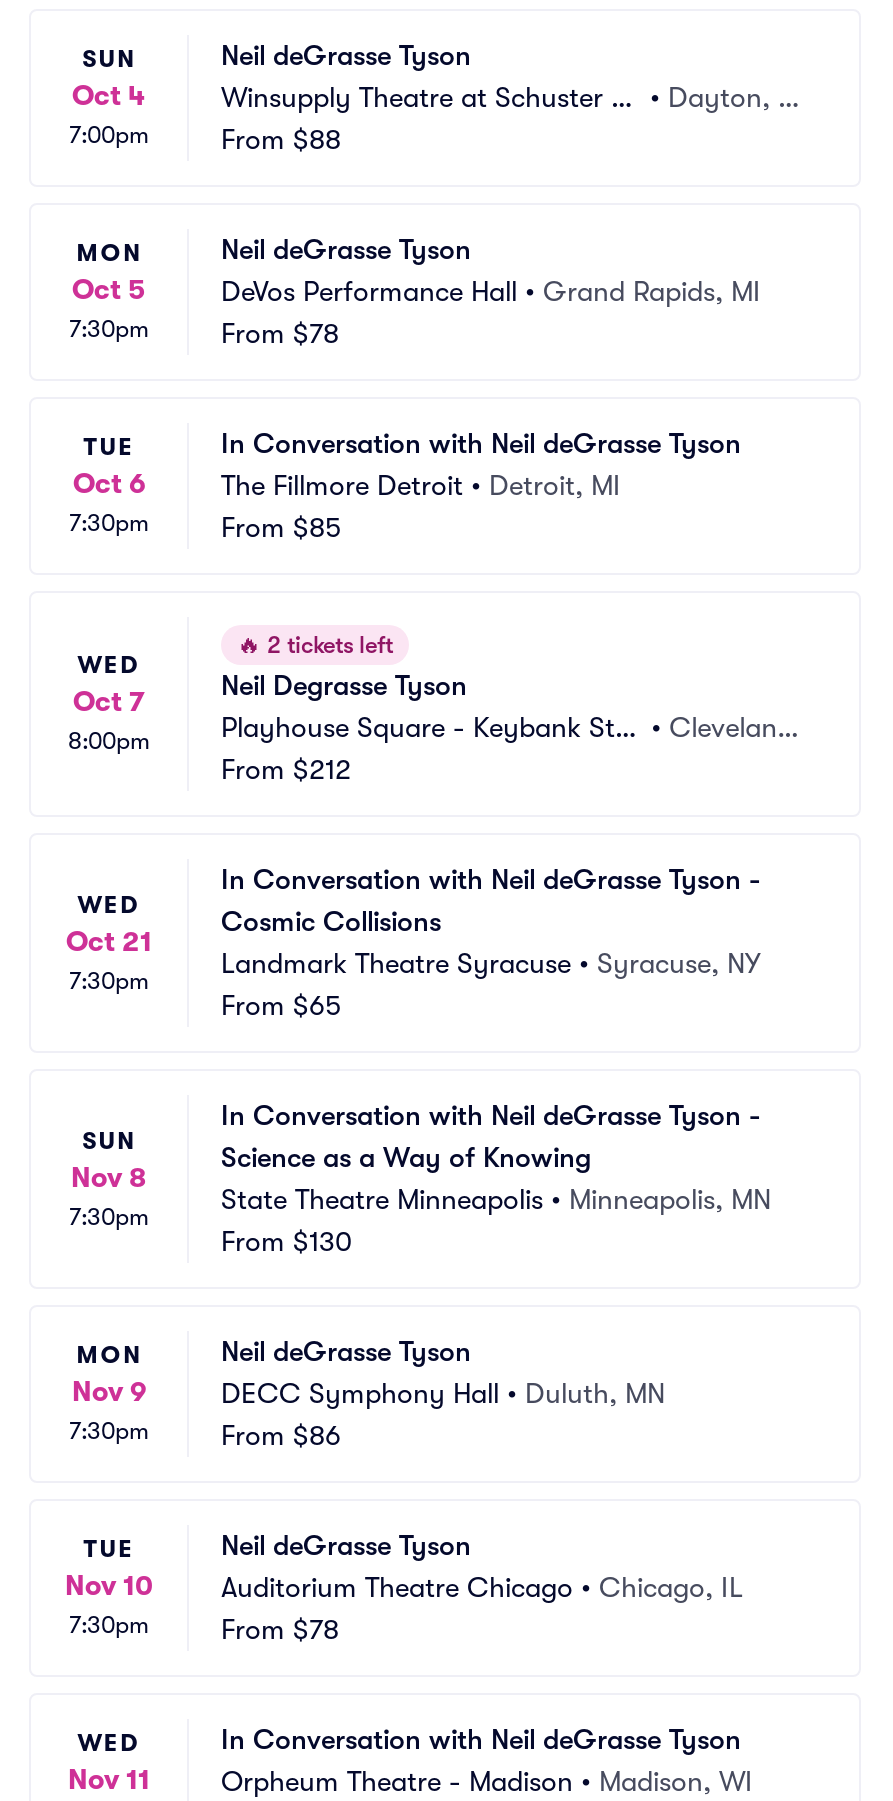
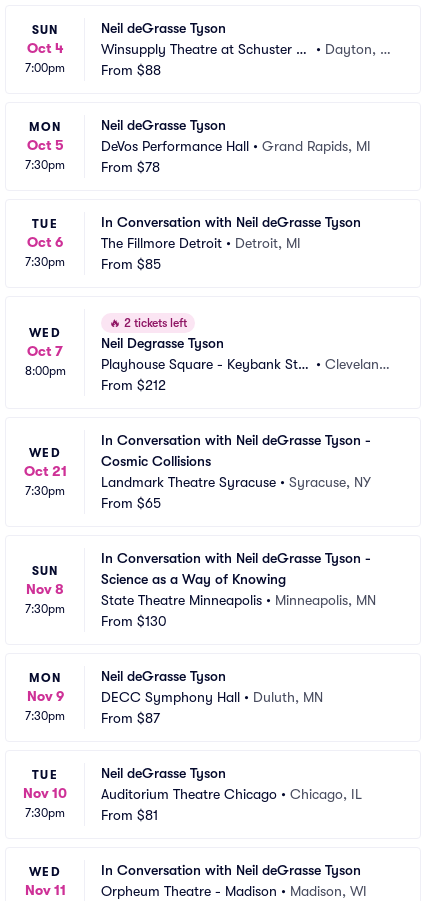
- From $86
+ From $87

- From $78
+ From $81
